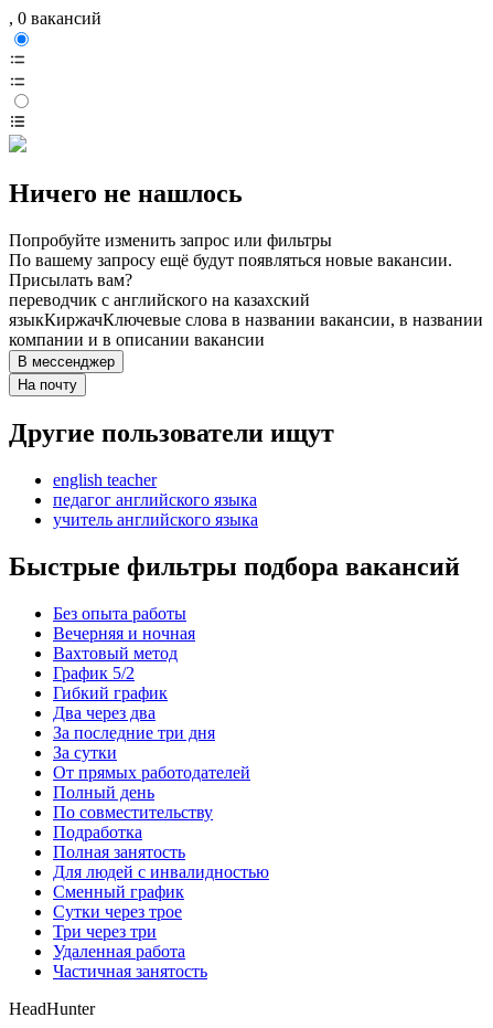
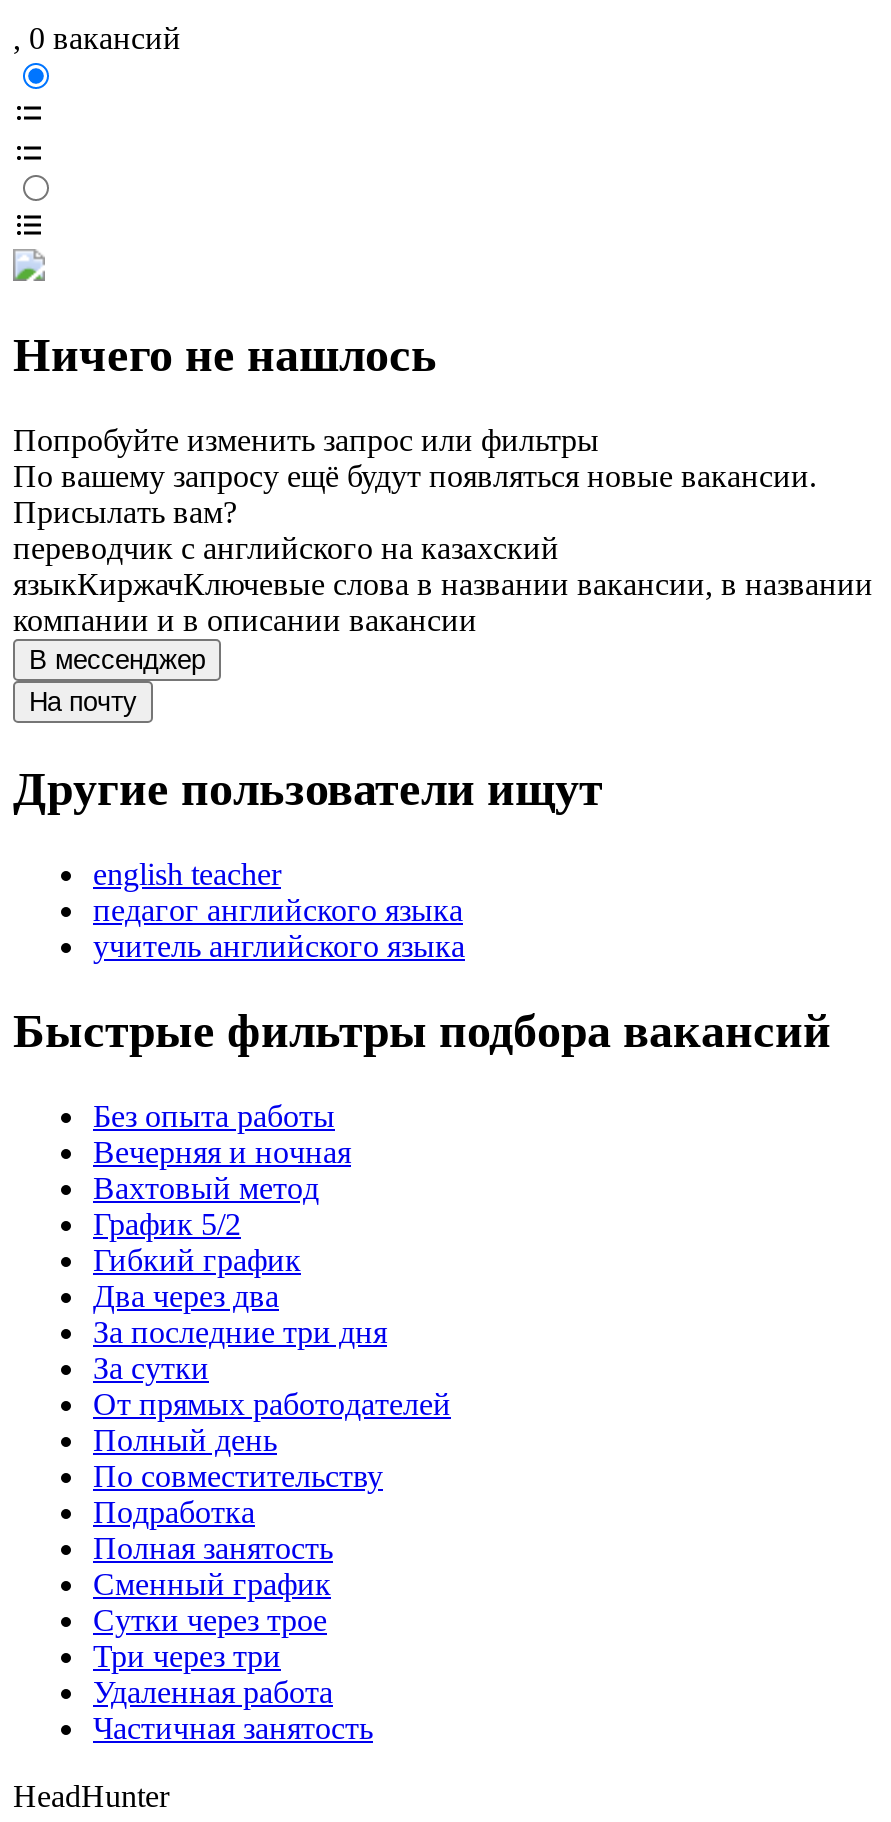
- Для людей с инвалидностью
